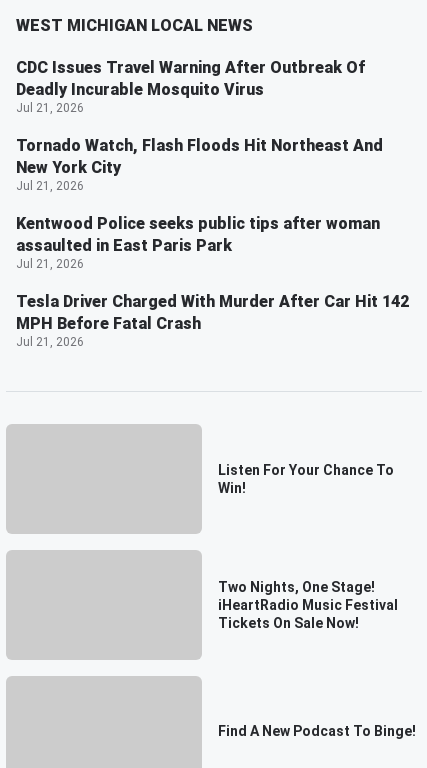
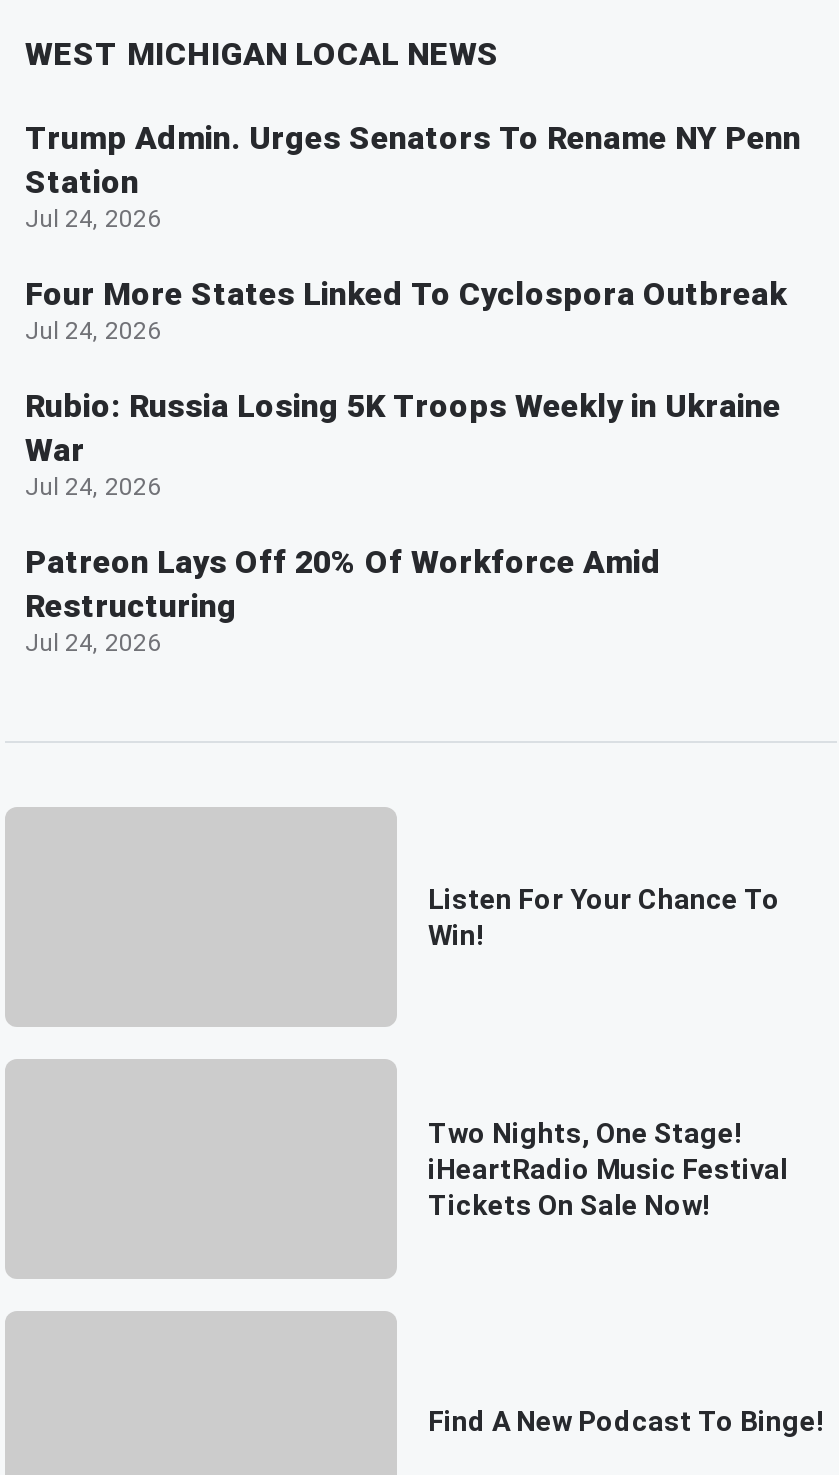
- CDC Issues Travel Warning After Outbreak Of
- Deadly Incurable Mosquito Virus
- Jul 21, 2026
+ Trump Admin. Urges Senators To Rename NY Penn
+ Station
+ Jul 24, 2026

- Tornado Watch, Flash Floods Hit Northeast And
- New York City
- Jul 21, 2026
+ Four More States Linked To Cyclospora Outbreak
+ Jul 24, 2026

- Kentwood Police seeks public tips after woman
- assaulted in East Paris Park
- Jul 21, 2026
+ Rubio: Russia Losing 5K Troops Weekly in Ukraine
+ War
+ Jul 24, 2026

- Tesla Driver Charged With Murder After Car Hit 142
- MPH Before Fatal Crash
- Jul 21, 2026
+ Patreon Lays Off 20% Of Workforce Amid
+ Restructuring
+ Jul 24, 2026
